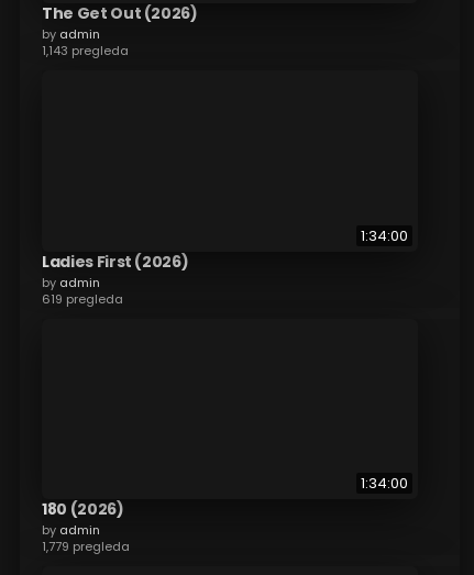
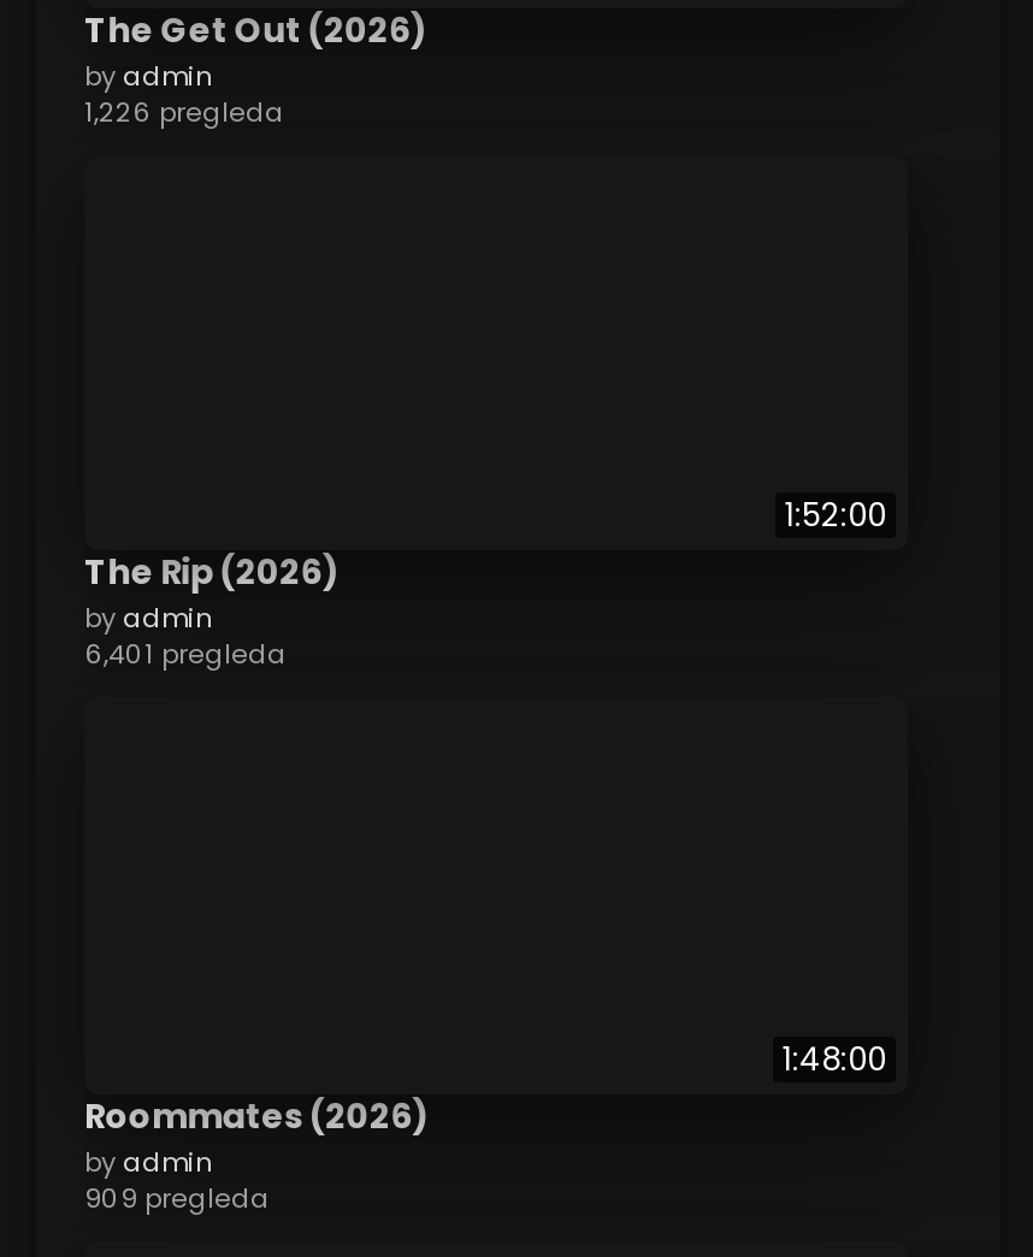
- 1,143 pregleda
+ 1,226 pregleda

- 1:34:00
- Ladies First (2026)
+ 1:52:00
+ The Rip (2026)

- 619 pregleda
+ 6,401 pregleda

- 1:34:00
- 180 (2026)
+ 1:48:00
+ Roommates (2026)

- 1,779 pregleda
+ 909 pregleda
